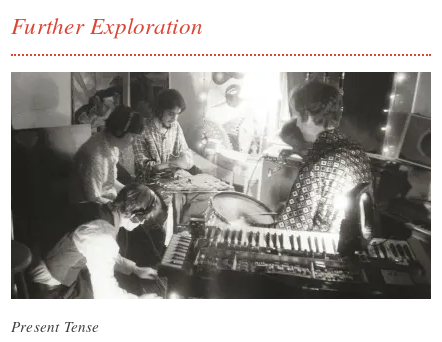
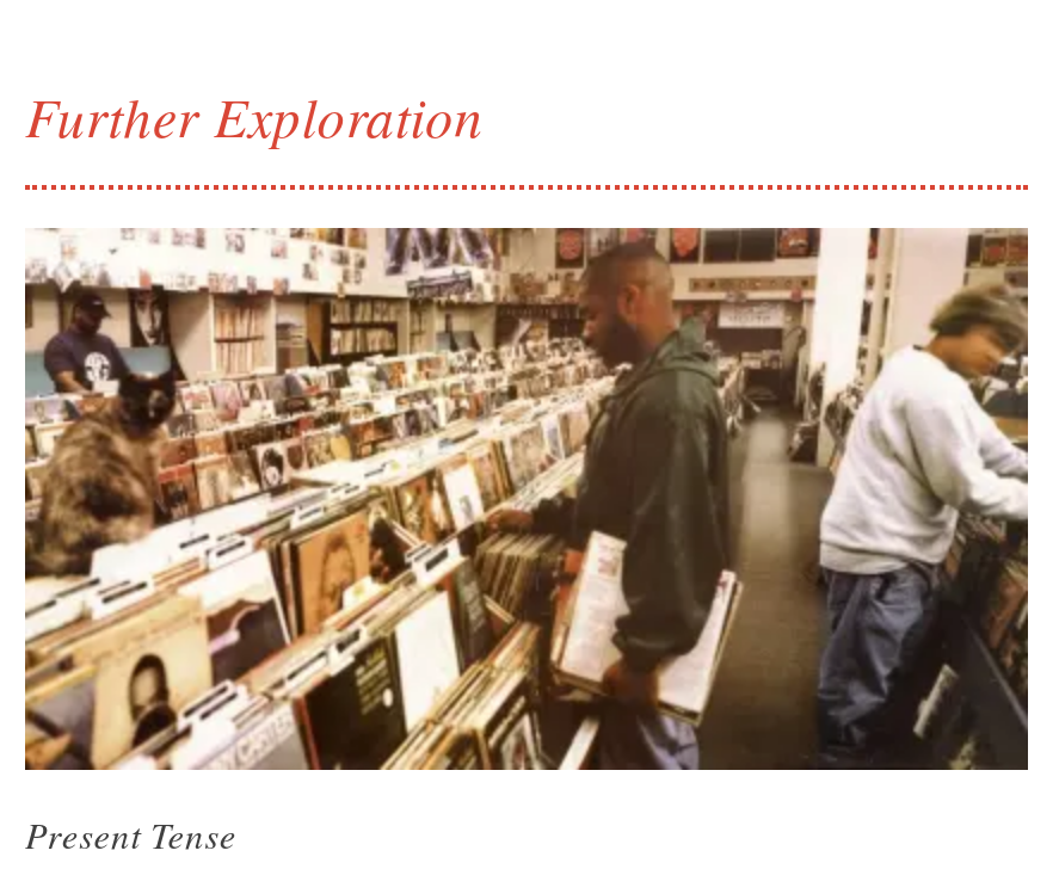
- [image]
+ [image]
